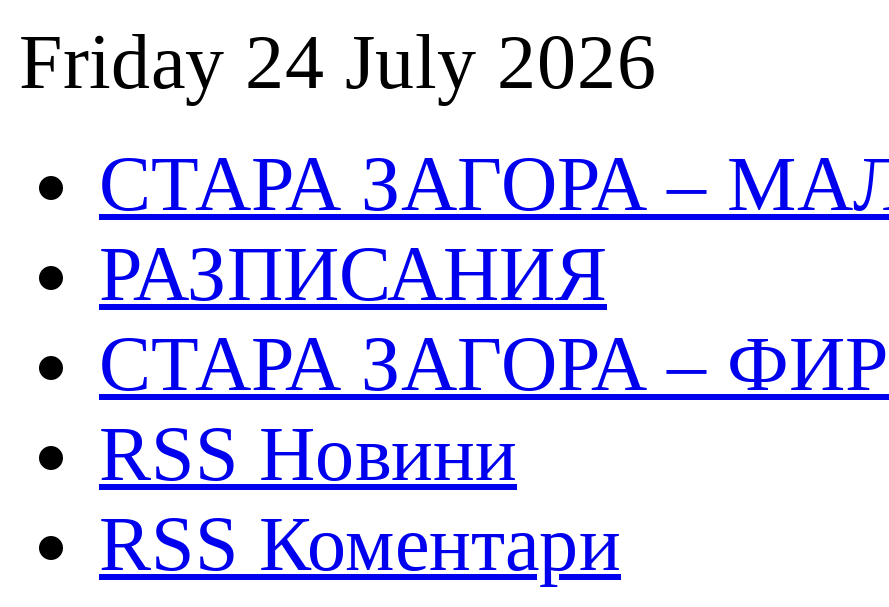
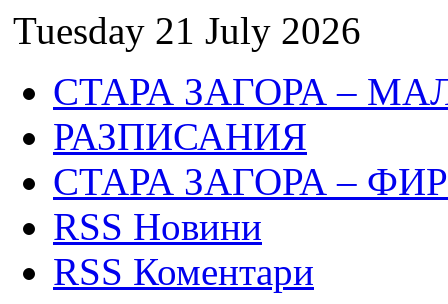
- Friday 24 July 2026
+ Tuesday 21 July 2026
